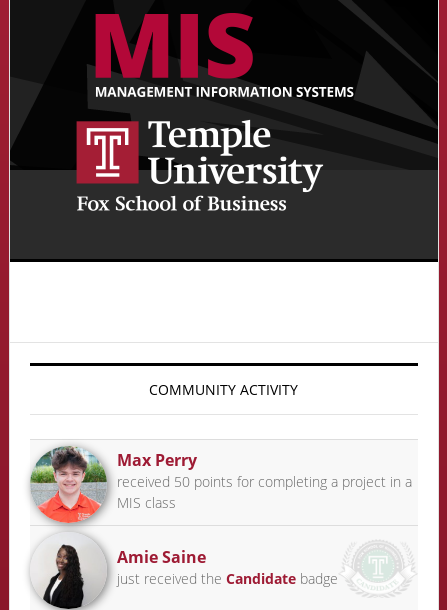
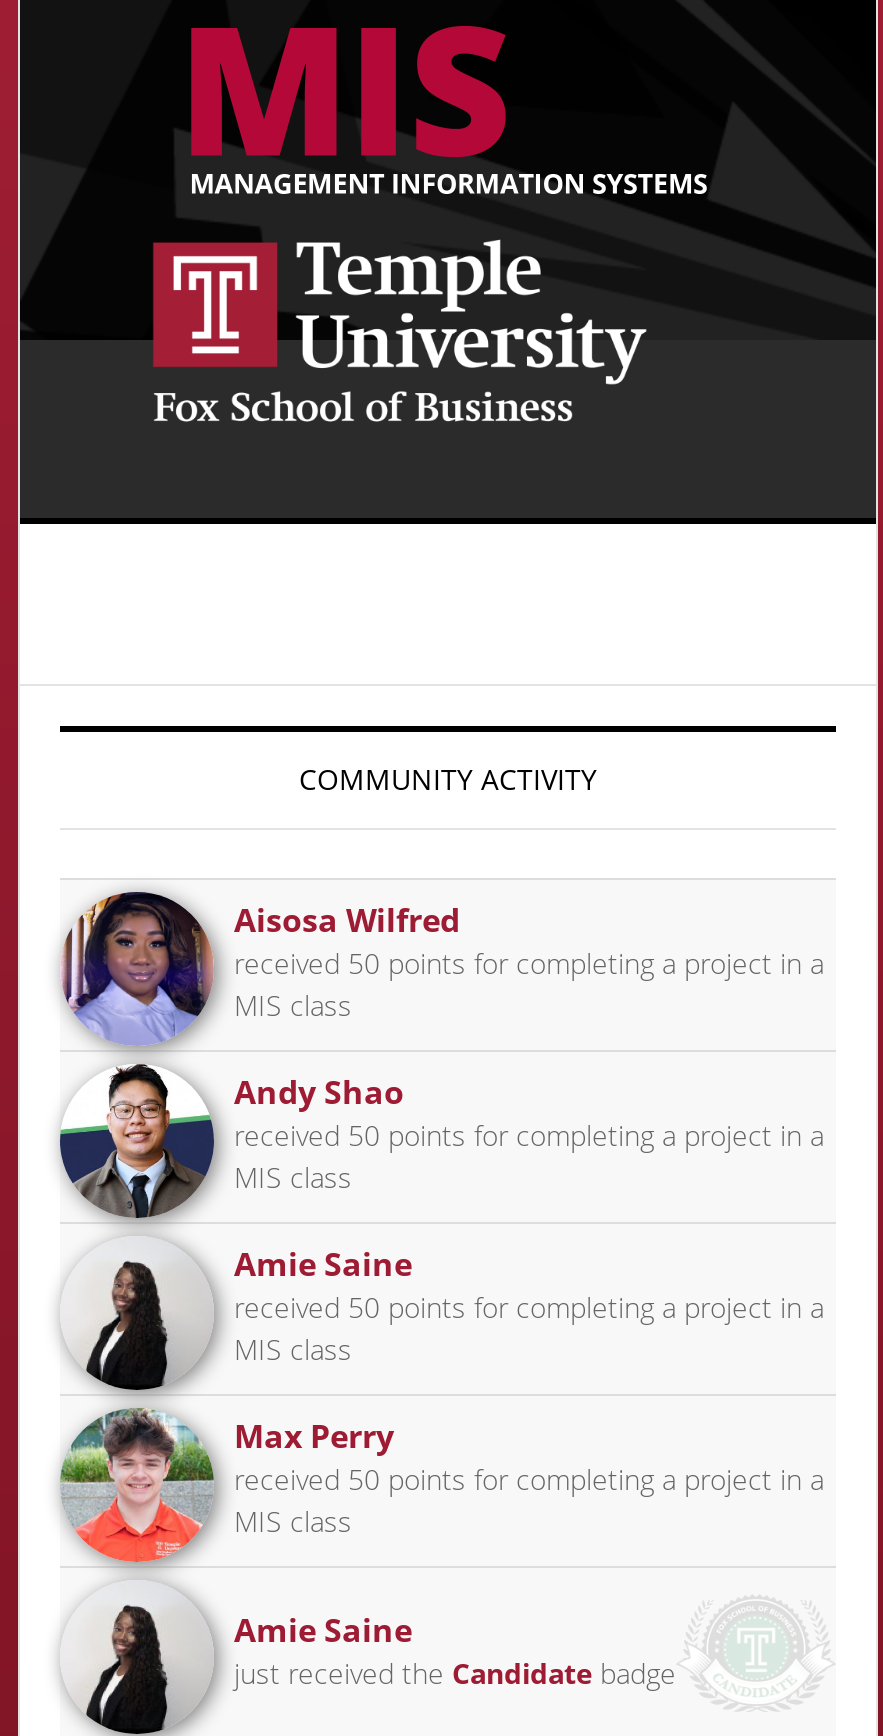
+ [image]

+ [image]
+ Aisosa Wilfred
+ received 50 points for completing a project in a
+ MIS class
+ Andy Shao
+ received 50 points for completing a project in a
+ MIS class
+ Amie Saine
+ received 50 points for completing a project in a
+ MIS class
